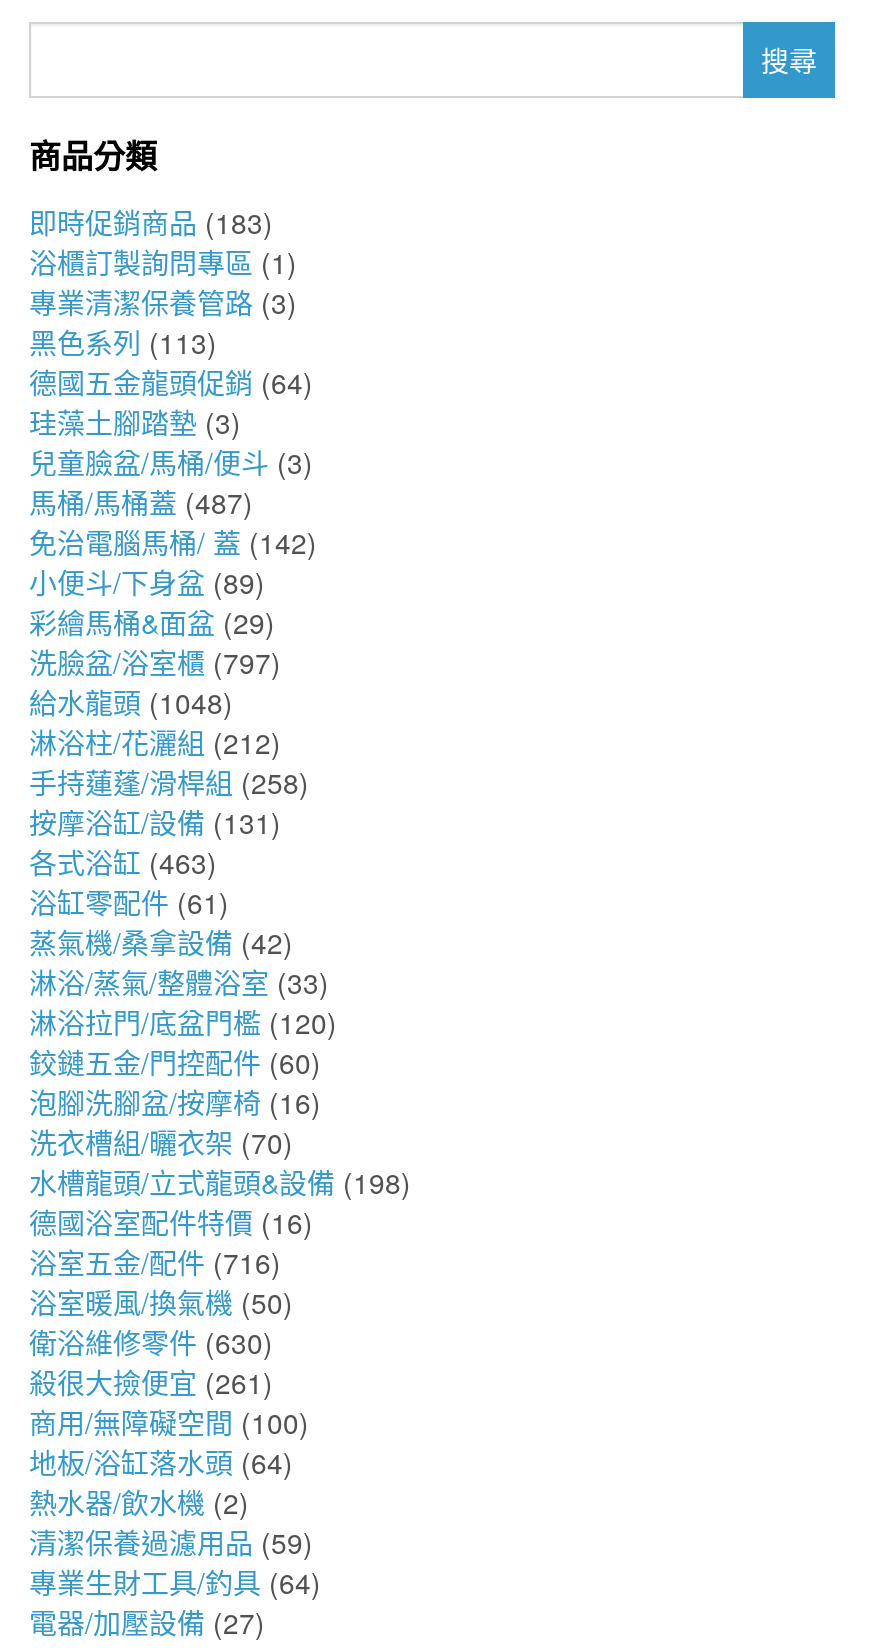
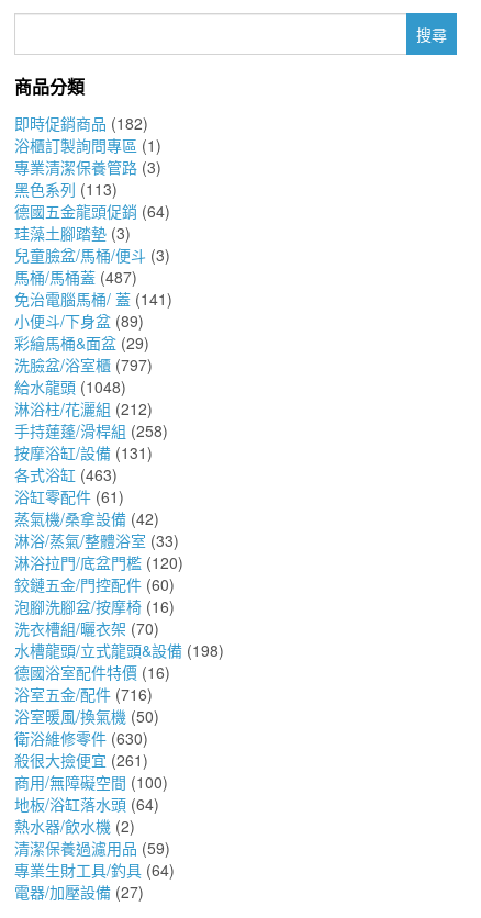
- 即時促銷商品 (183)
+ 即時促銷商品 (182)

- 免治電腦馬桶/ 蓋 (142)
+ 免治電腦馬桶/ 蓋 (141)
